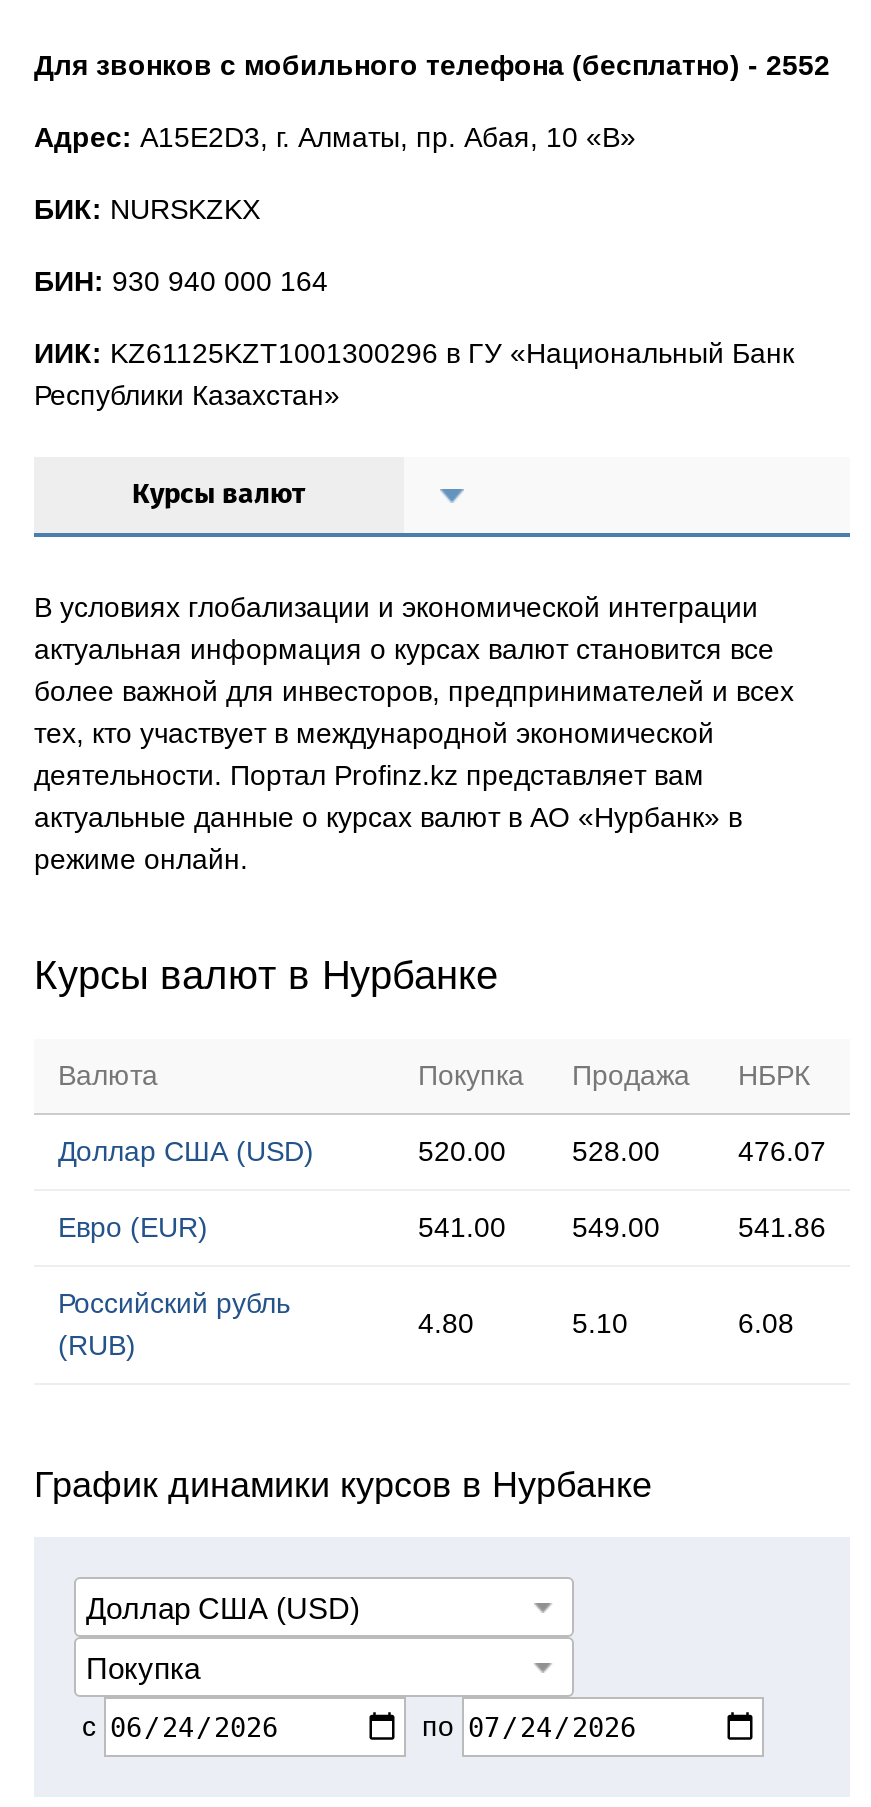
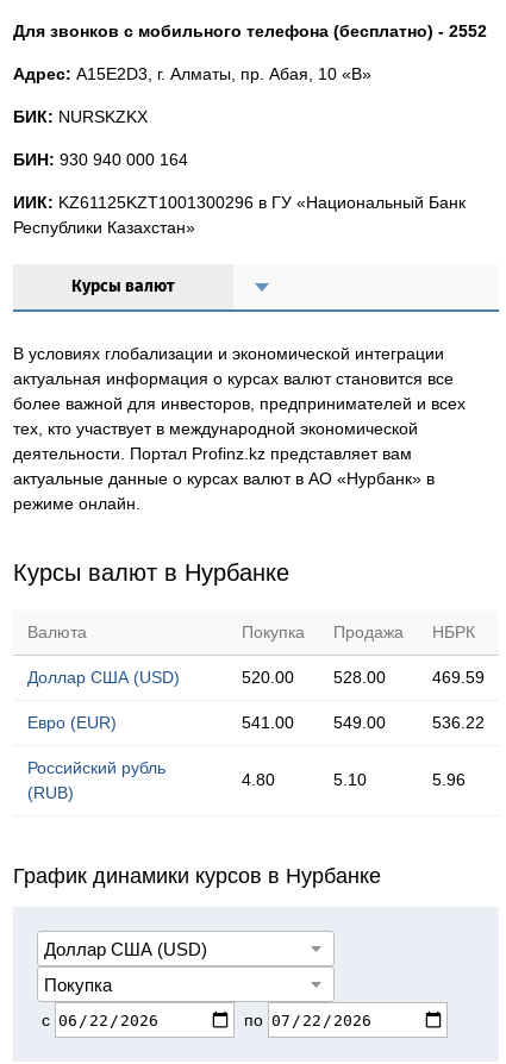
- 476.07
+ 469.59

- 541.86
+ 536.22

- 6.08
+ 5.96
